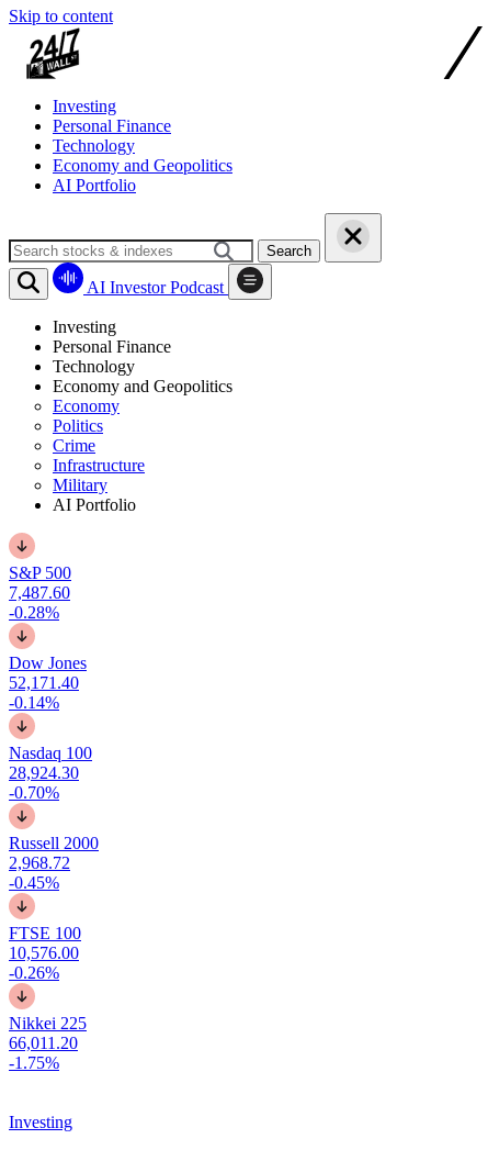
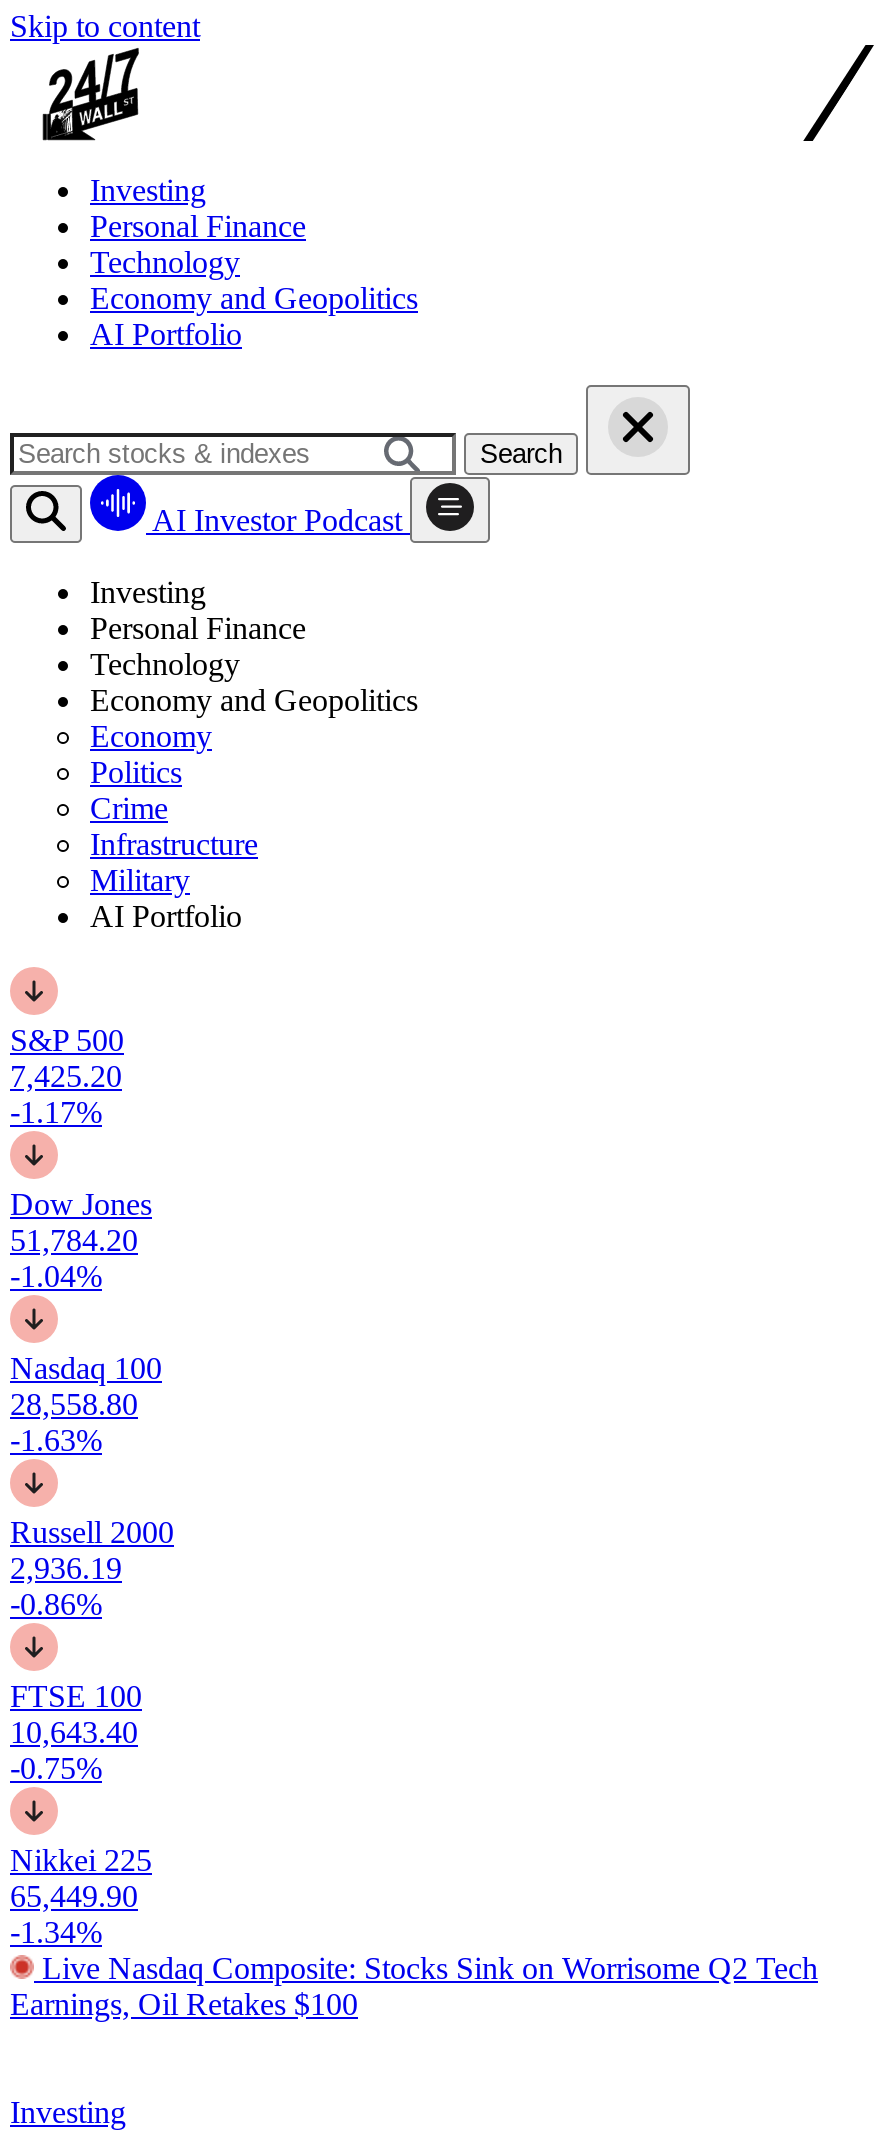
- 7,487.60
+ 7,425.20

- -0.28%
+ -1.17%

- 52,171.40
+ 51,784.20

- -0.14%
+ -1.04%

- 28,924.30
+ 28,558.80

- -0.70%
+ -1.63%

- 2,968.72
+ 2,936.19

- -0.45%
+ -0.86%

- 10,576.00
+ 10,643.40

- -0.26%
+ -0.75%

- 66,011.20
- -1.75%
+ 65,449.90
+ -1.34%
+ Live Nasdaq Composite: Stocks Sink on Worrisome Q2 Tech
+ Earnings, Oil Retakes $100
